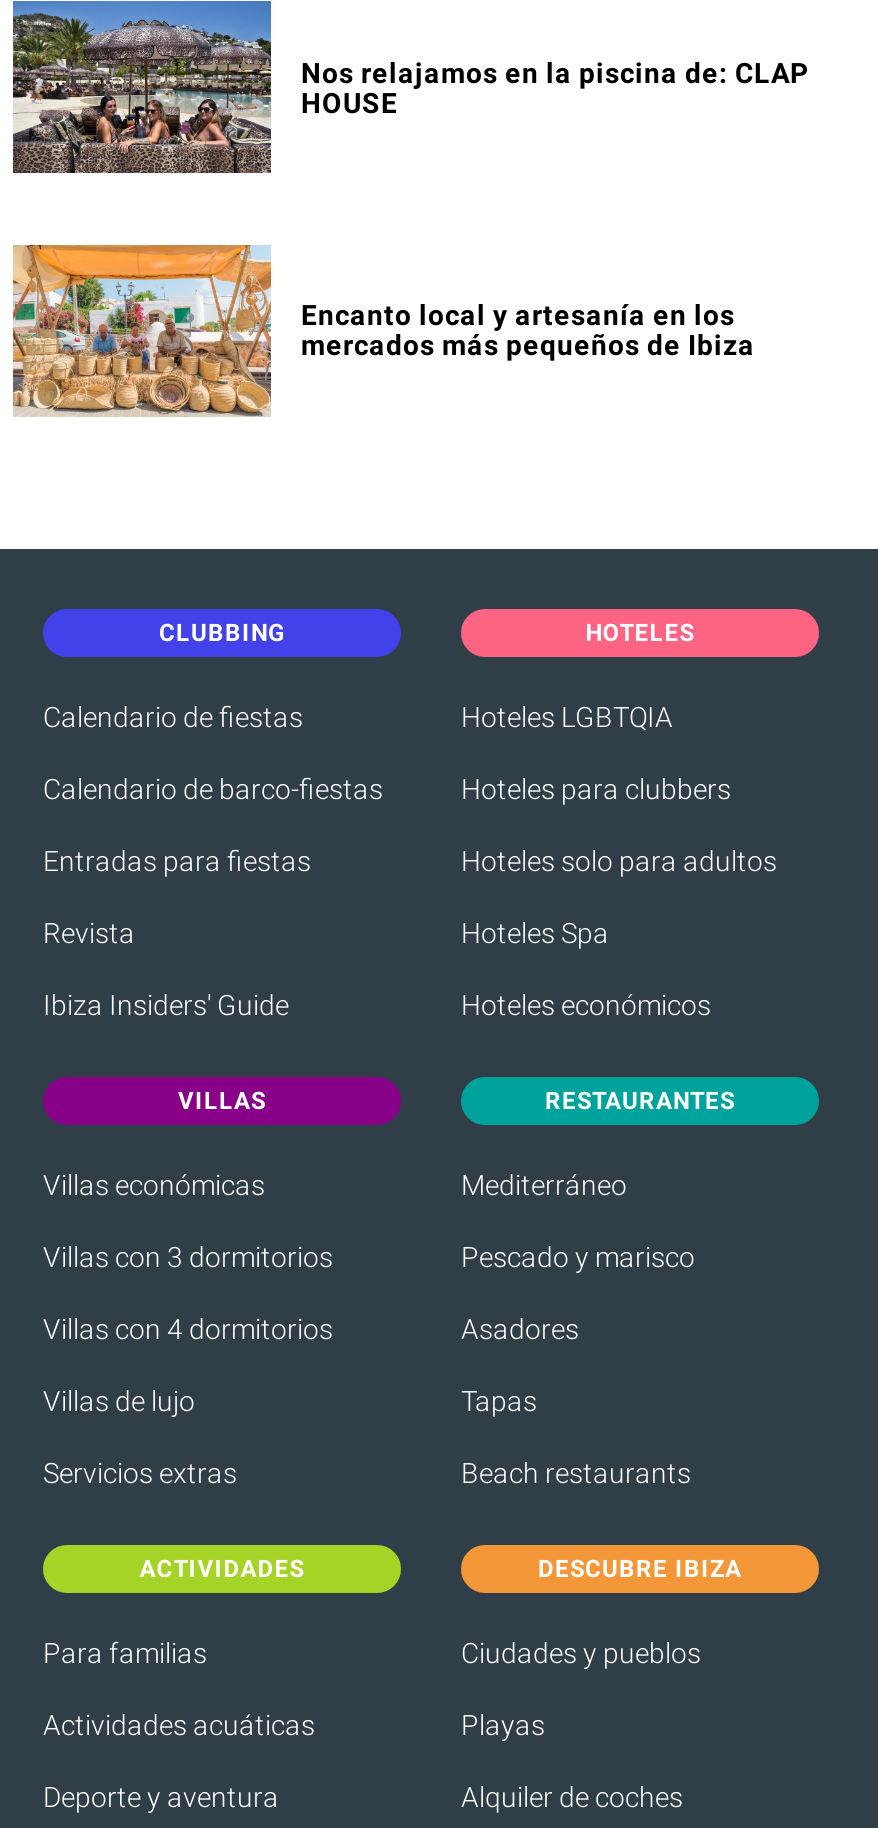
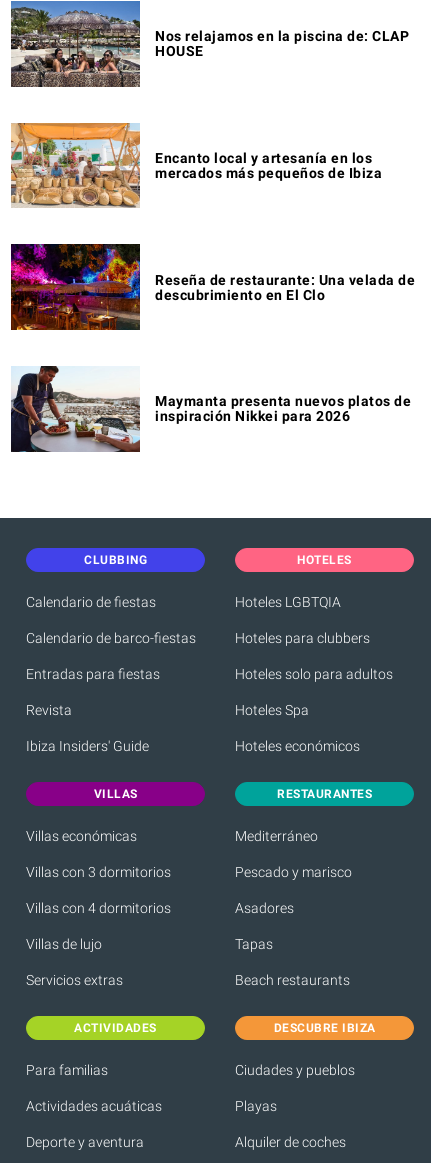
+ [image]
+ Reseña de restaurante: Una velada de
+ descubrimiento en El Clo

+ [image]
+ Maymanta presenta nuevos platos de
+ inspiración Nikkei para 2026
